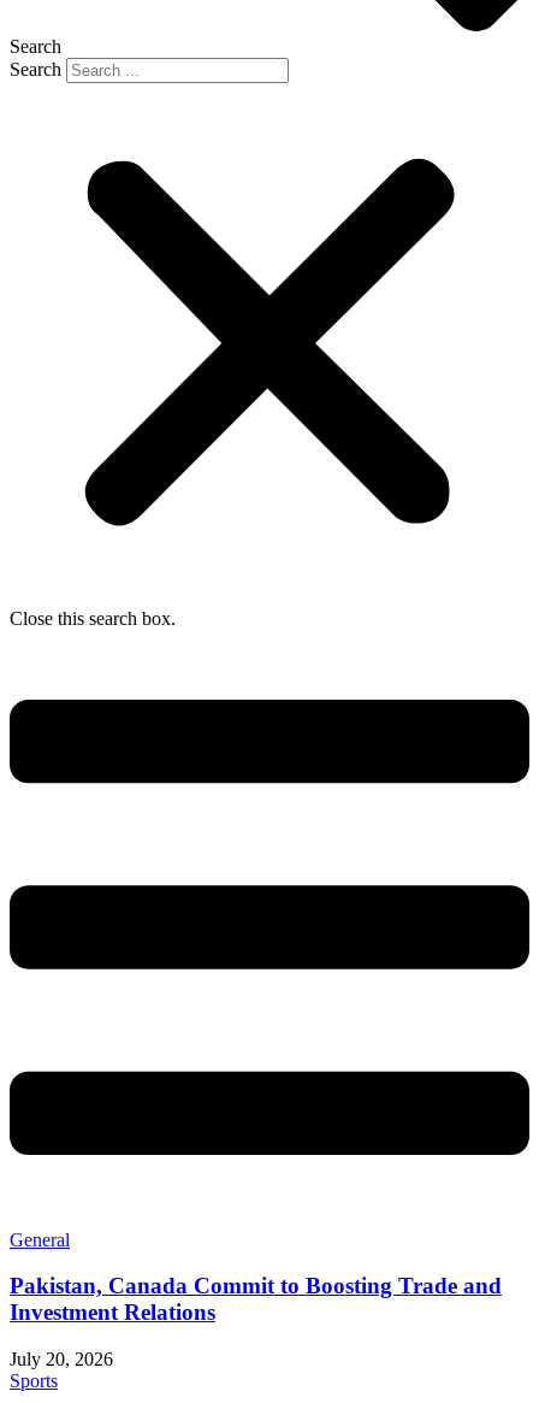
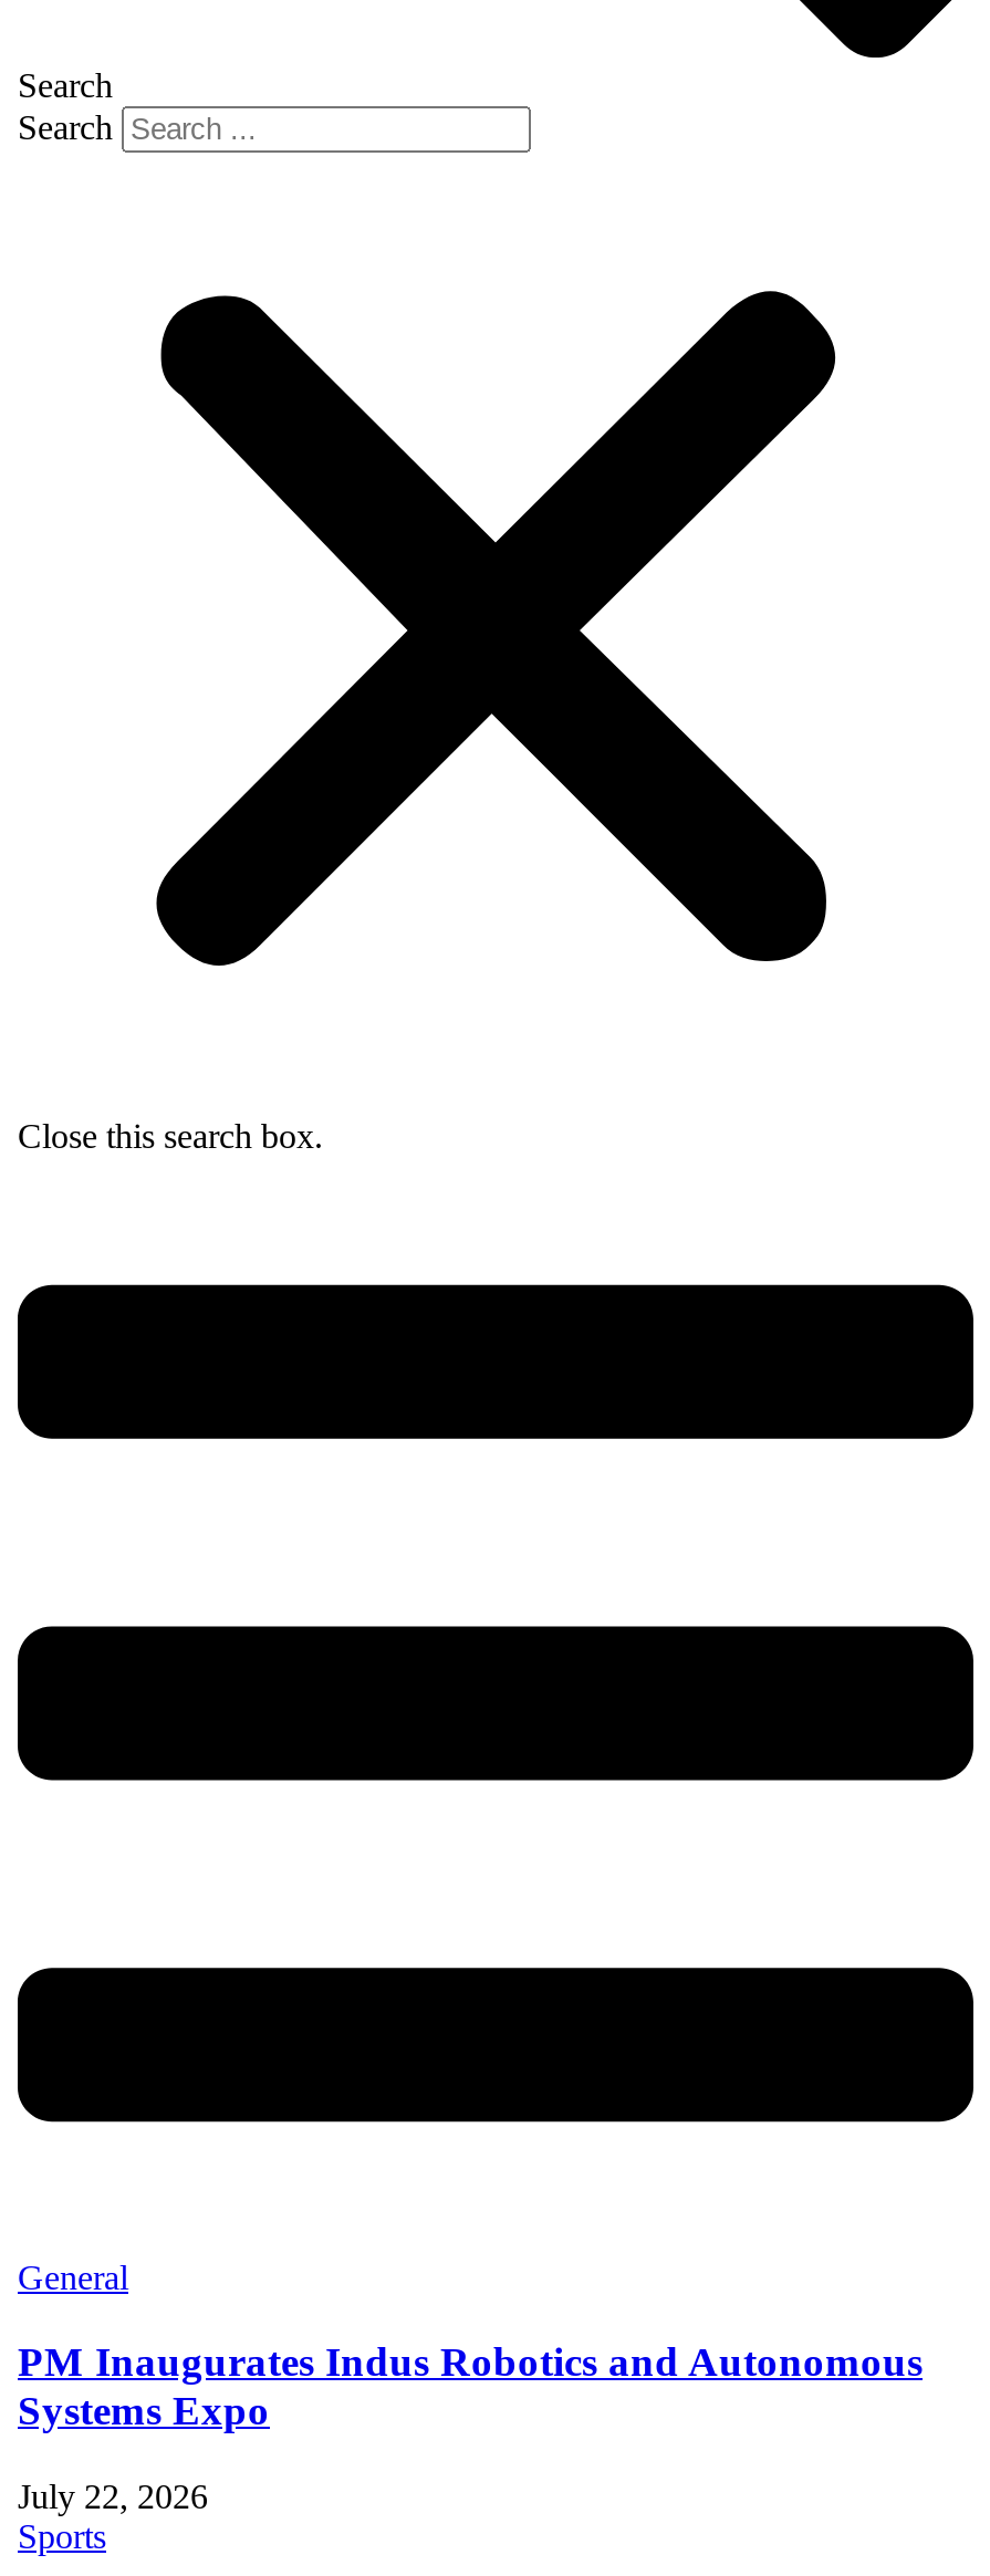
- Pakistan, Canada Commit to Boosting Trade and
- Investment Relations
+ PM Inaugurates Indus Robotics and Autonomous
+ Systems Expo

- July 20, 2026
+ July 22, 2026
